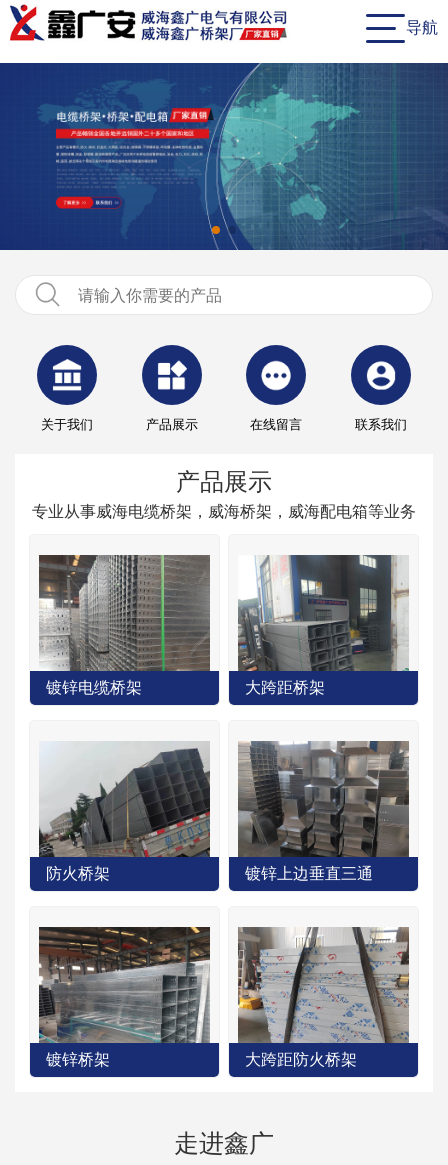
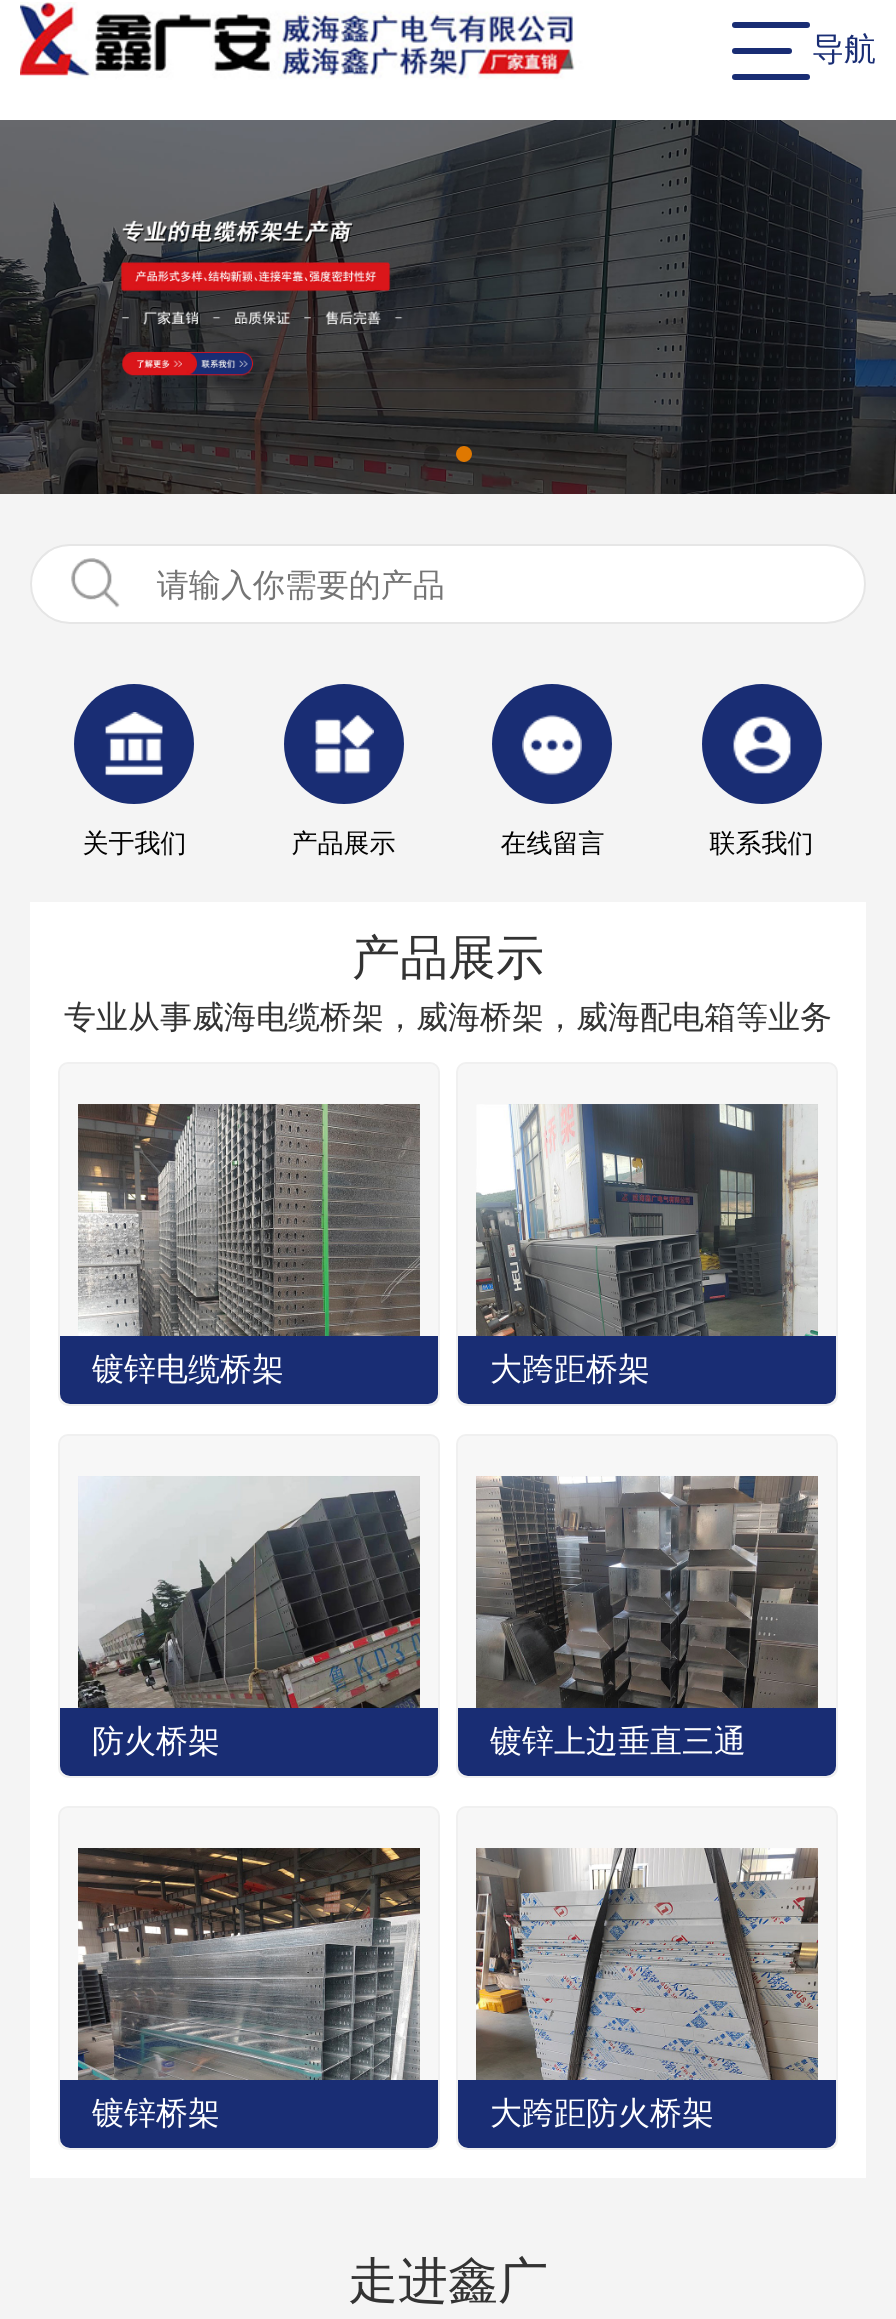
- [image]
+ [image]
